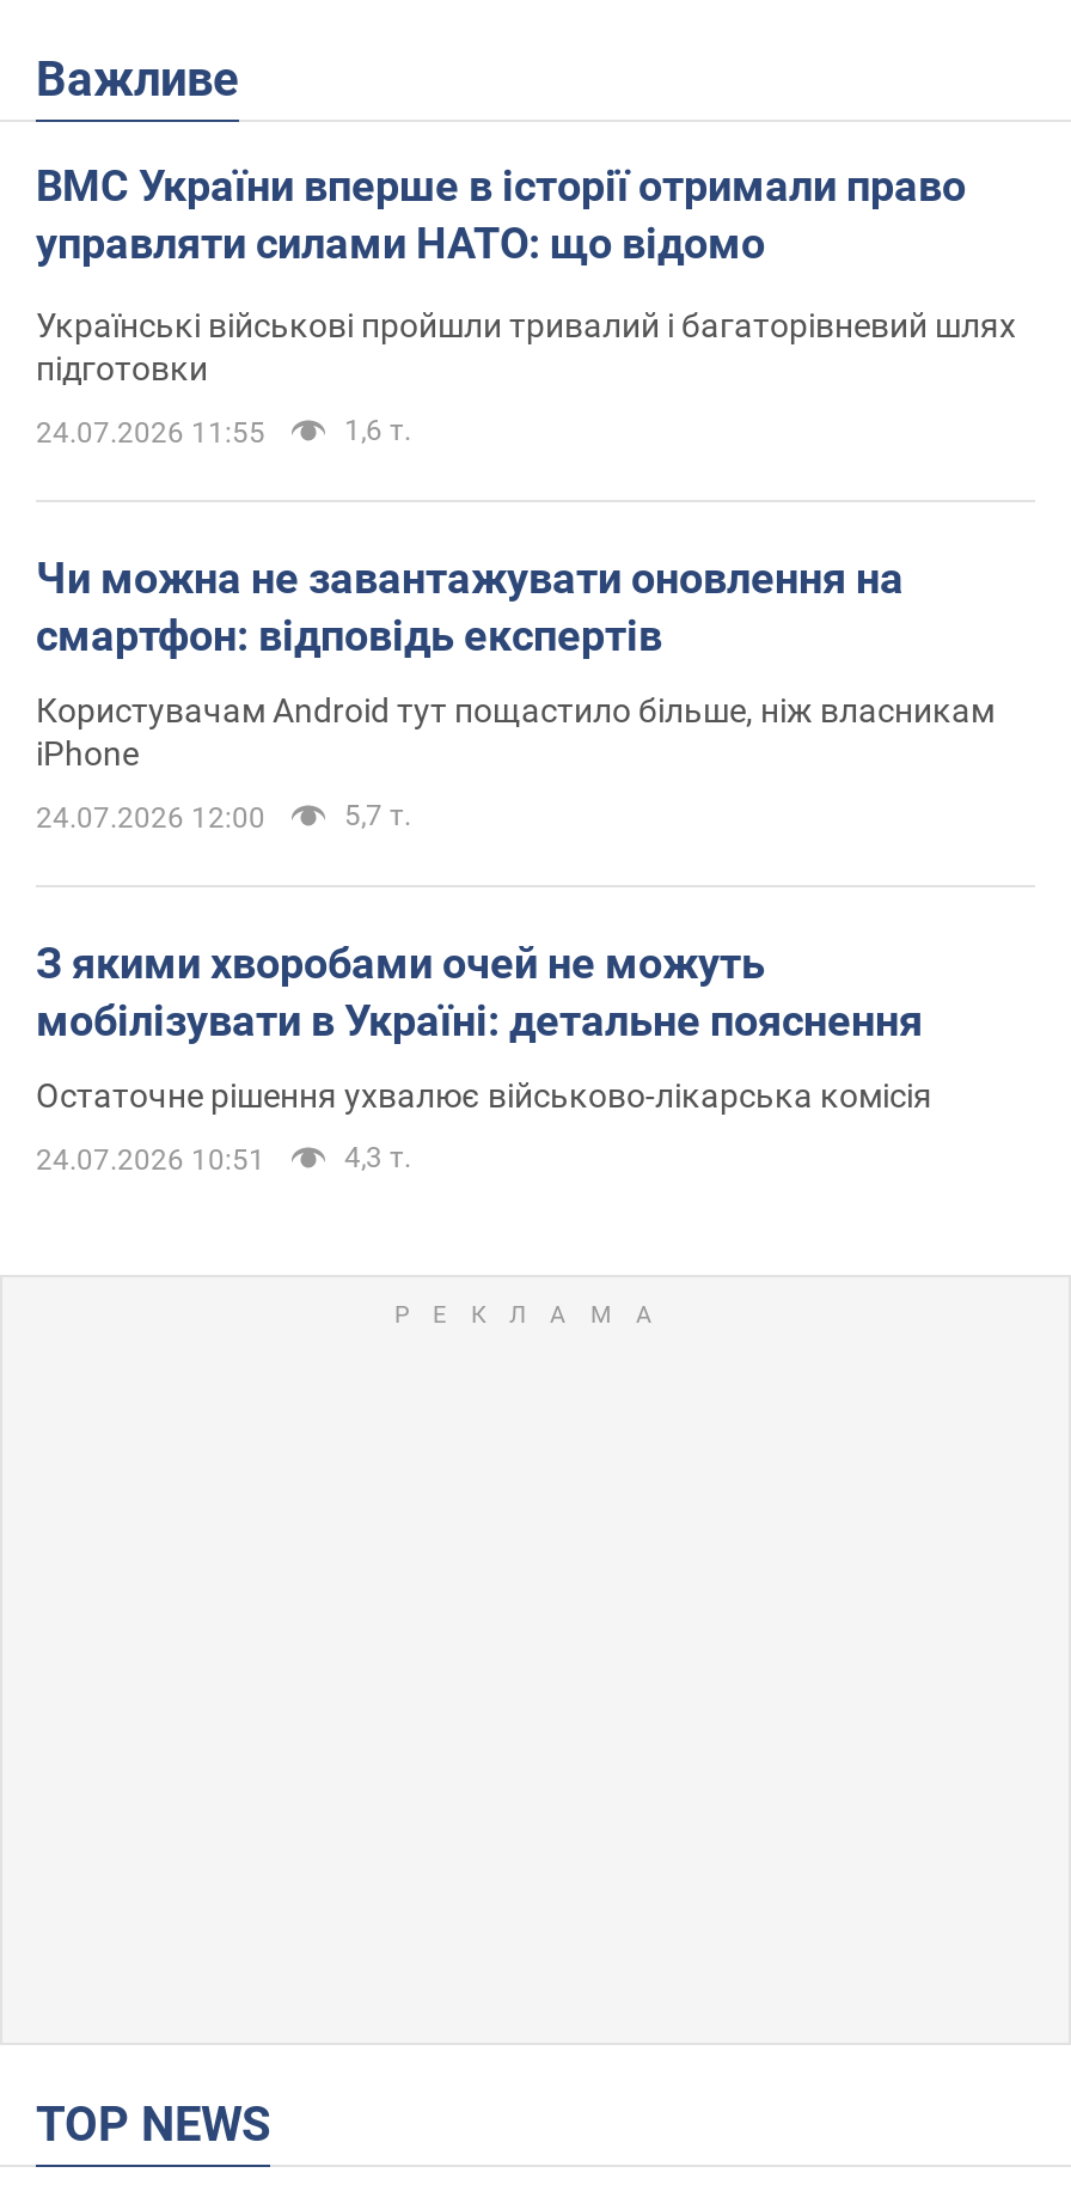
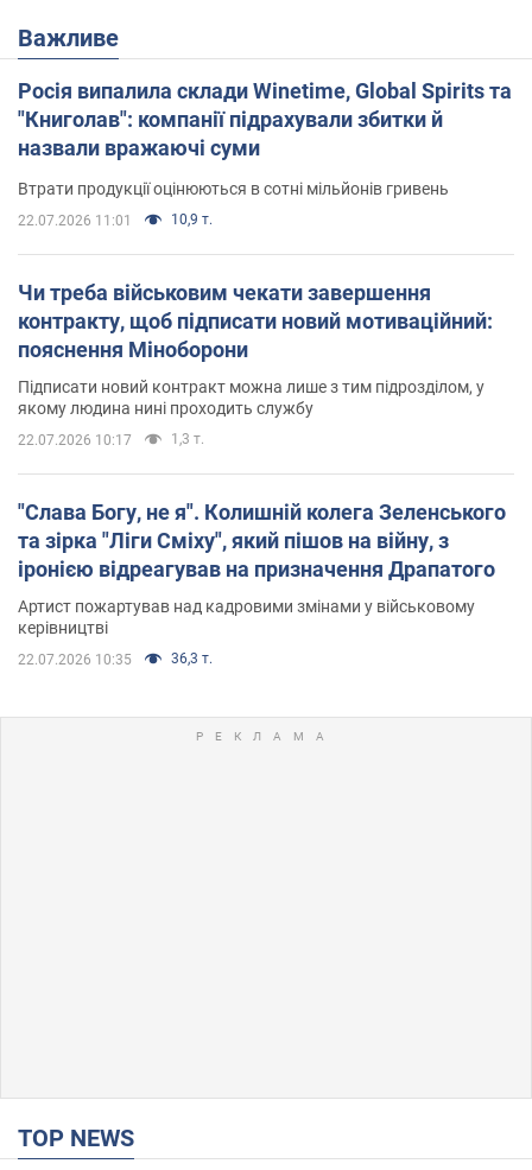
- ВМС України вперше в історії отримали право
- управляти силами НАТО: що відомо
+ Росія випалила склади Winetime, Global Spirits та
+ "Книголав": компанії підрахували збитки й
+ назвали вражаючі суми

- Українські військові пройшли тривалий і багаторівневий шлях
- підготовки
+ Втрати продукції оцінюються в сотні мільйонів гривень

- 24.07.2026 11:55
- 1,6 т.
+ 22.07.2026 11:01
+ 10,9 т.

- Чи можна не завантажувати оновлення на
- смартфон: відповідь експертів
+ Чи треба військовим чекати завершення
+ контракту, щоб підписати новий мотиваційний:
+ пояснення Міноборони

- Користувачам Android тут пощастило більше, ніж власникам
- iPhone
+ Підписати новий контракт можна лише з тим підрозділом, у
+ якому людина нині проходить службу

- 24.07.2026 12:00
- 5,7 т.
+ 22.07.2026 10:17
+ 1,3 т.

- З якими хворобами очей не можуть
- мобілізувати в Україні: детальне пояснення
+ "Слава Богу, не я". Колишній колега Зеленського
+ та зірка "Ліги Сміху", який пішов на війну, з
+ іронією відреагував на призначення Драпатого

- Остаточне рішення ухвалює військово-лікарська комісія
+ Артист пожартував над кадровими змінами у військовому
+ керівництві

- 24.07.2026 10:51
- 4,3 т.
+ 22.07.2026 10:35
+ 36,3 т.
